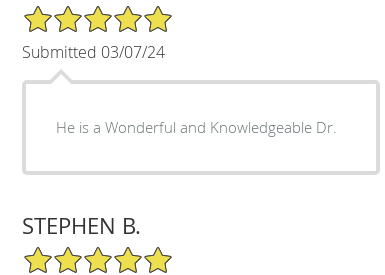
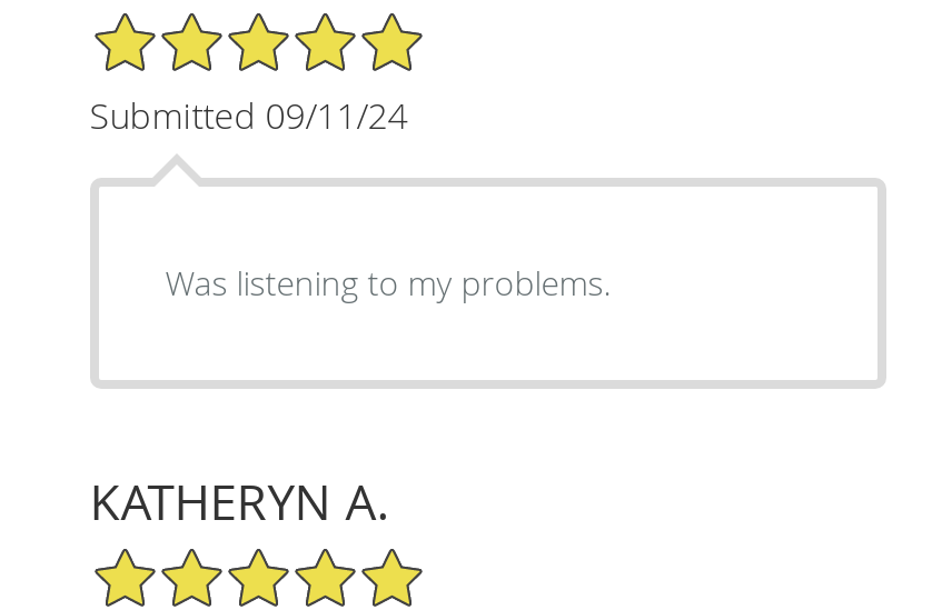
- Submitted 03/07/24
+ Submitted 09/11/24

- He is a Wonderful and Knowledgeable Dr.
+ Was listening to my problems.

- STEPHEN B.
+ KATHERYN A.
